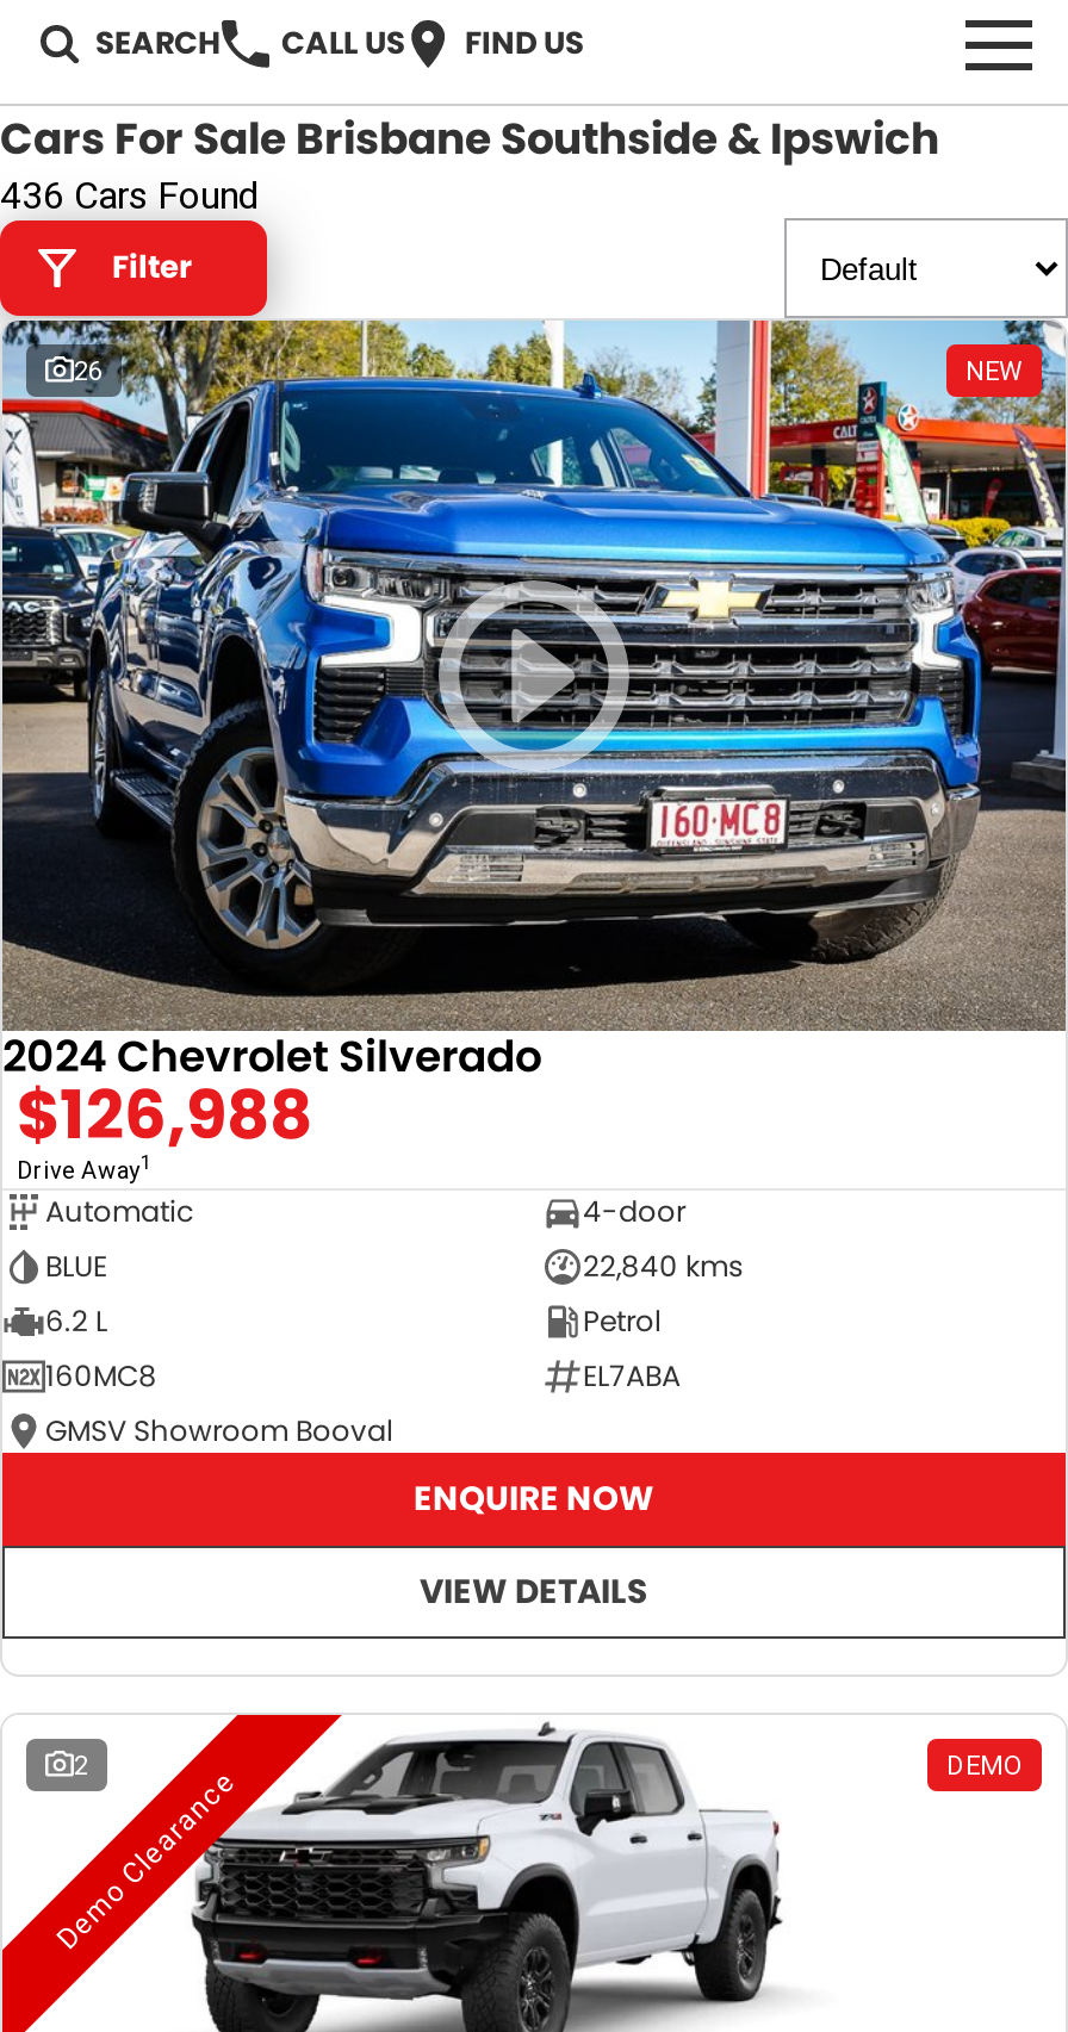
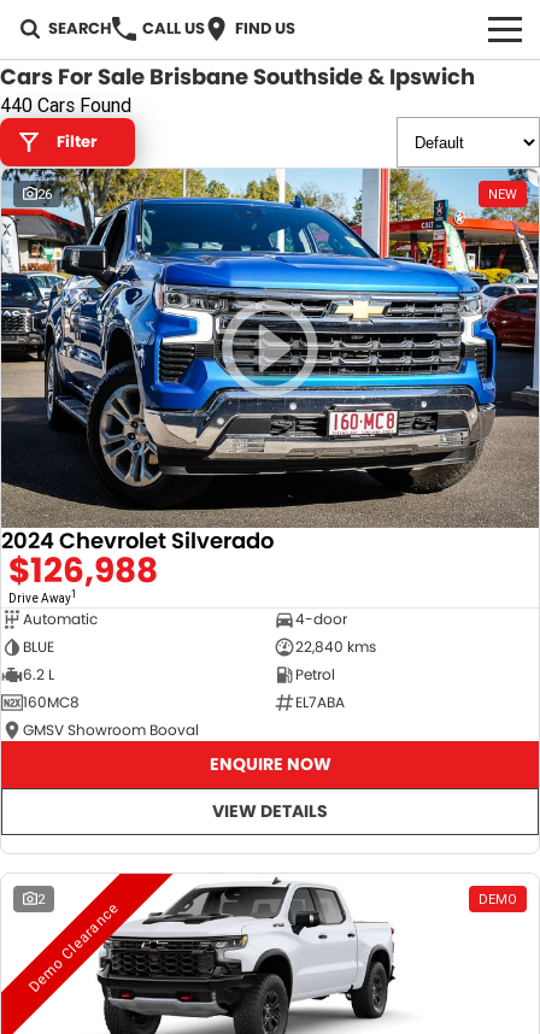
- 436 Cars Found
+ 440 Cars Found
